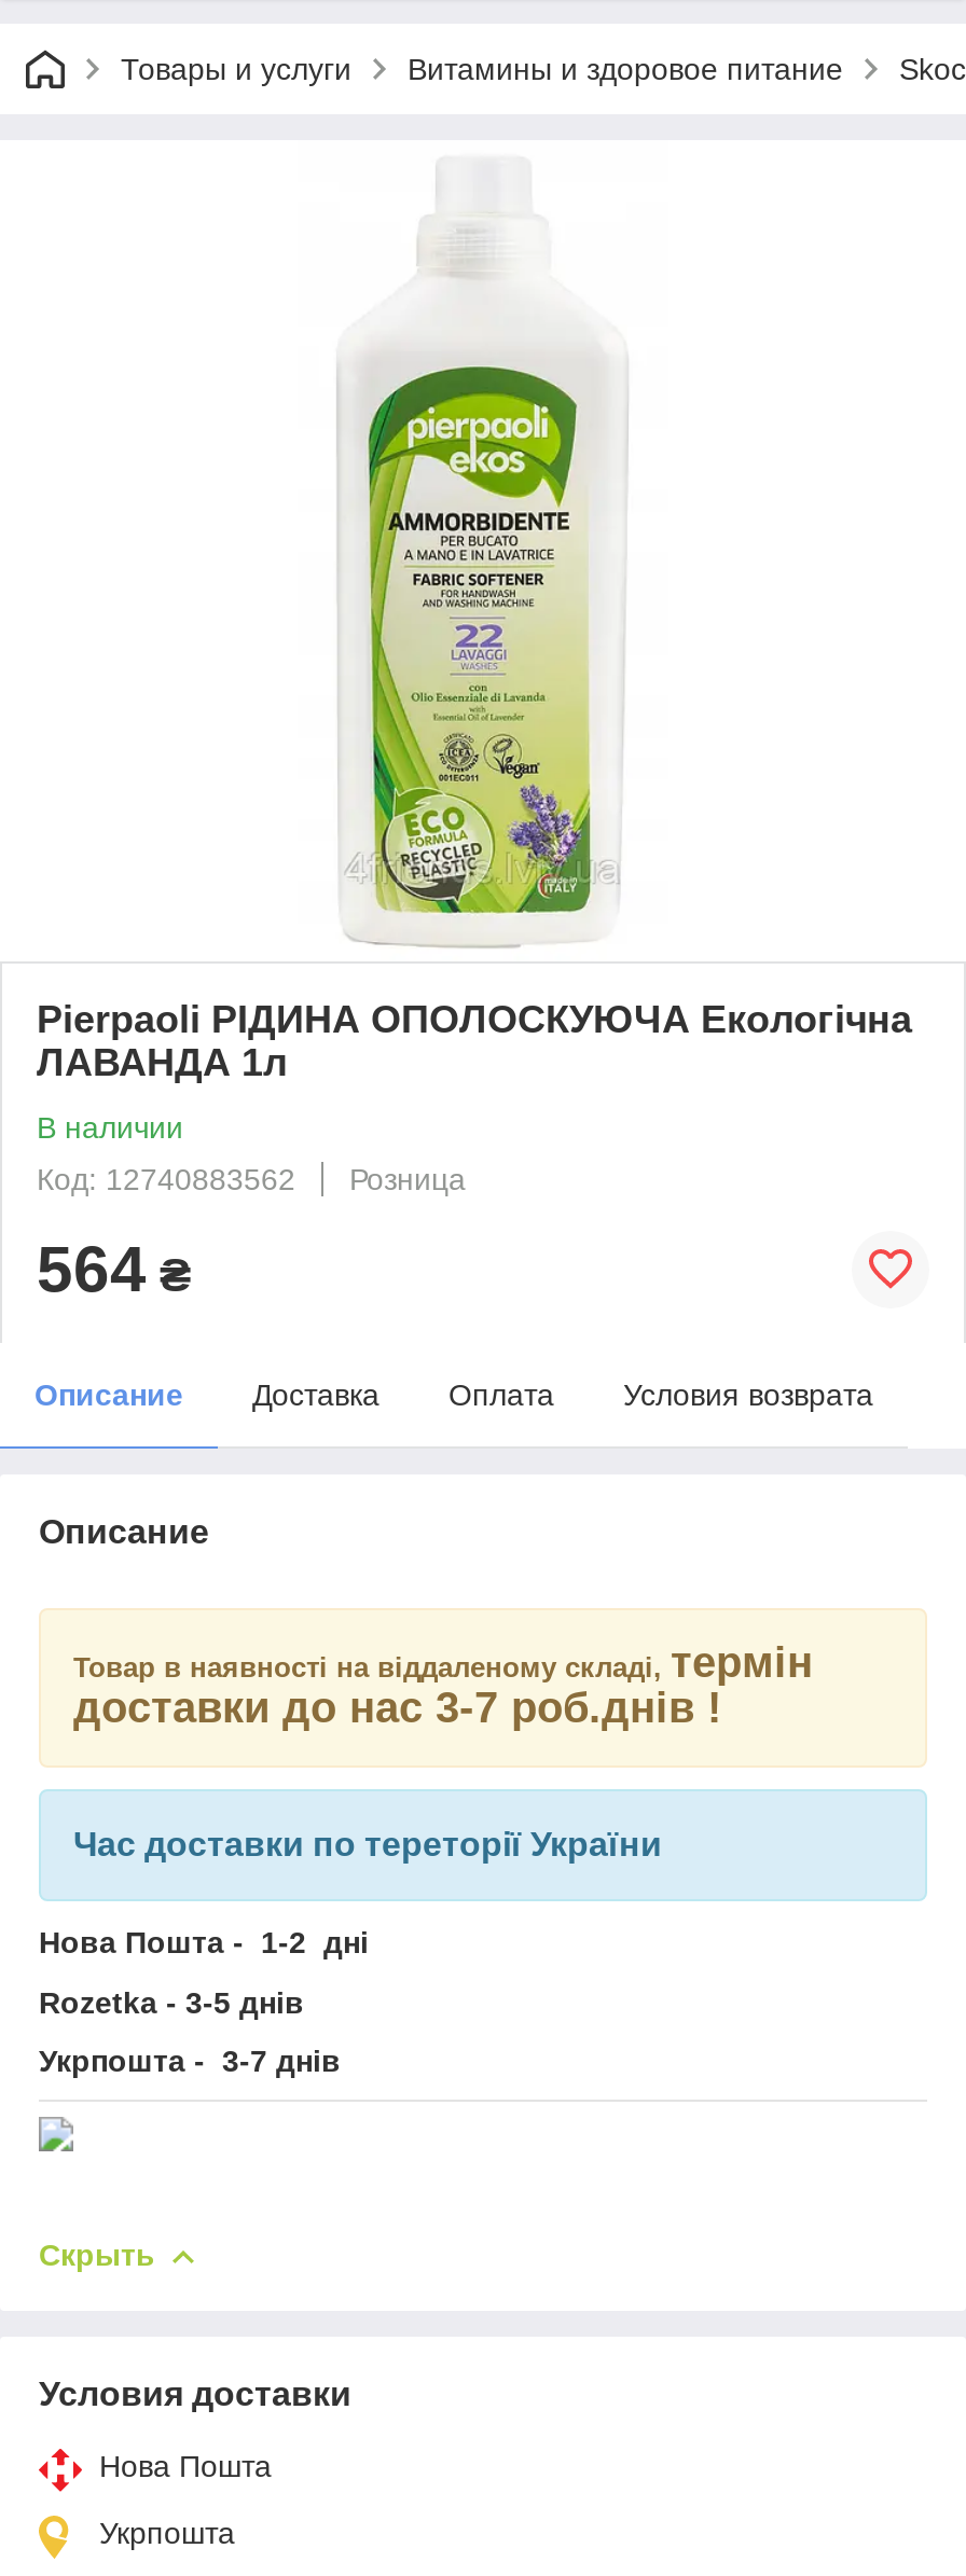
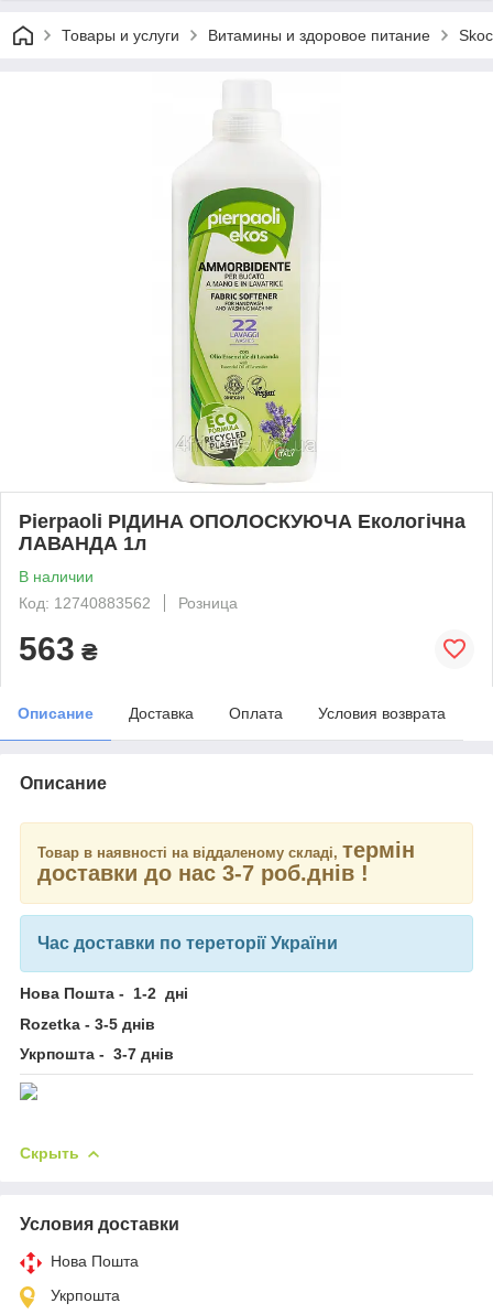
- 564 ₴
+ 563 ₴
